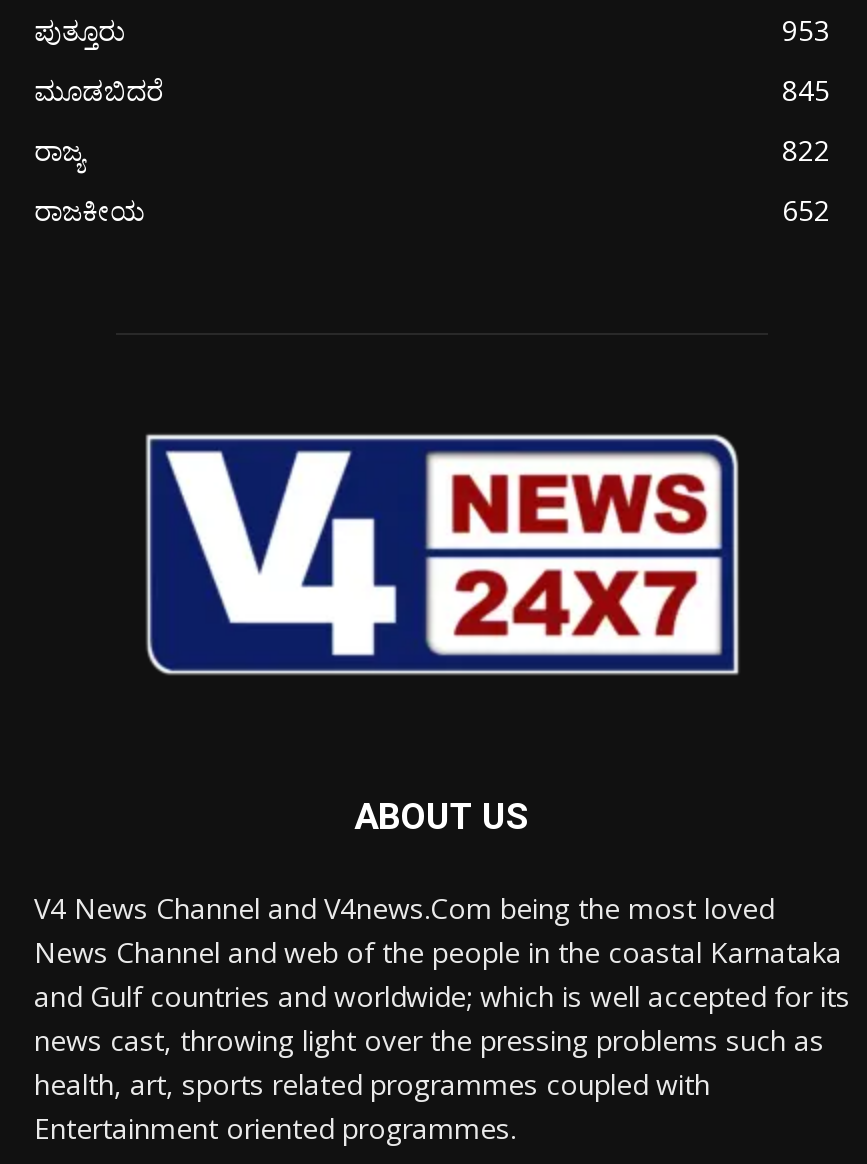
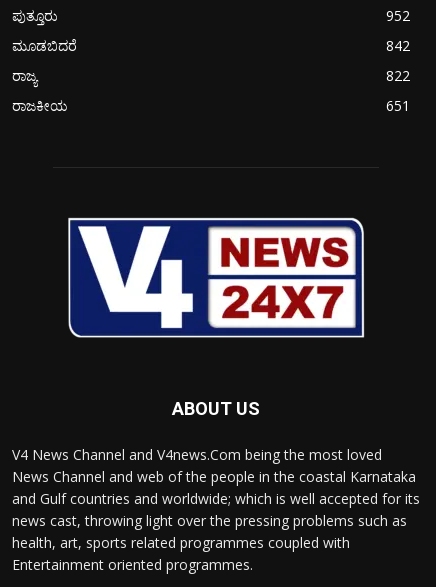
- 953
+ 952

- 845
+ 842

- 652
+ 651
